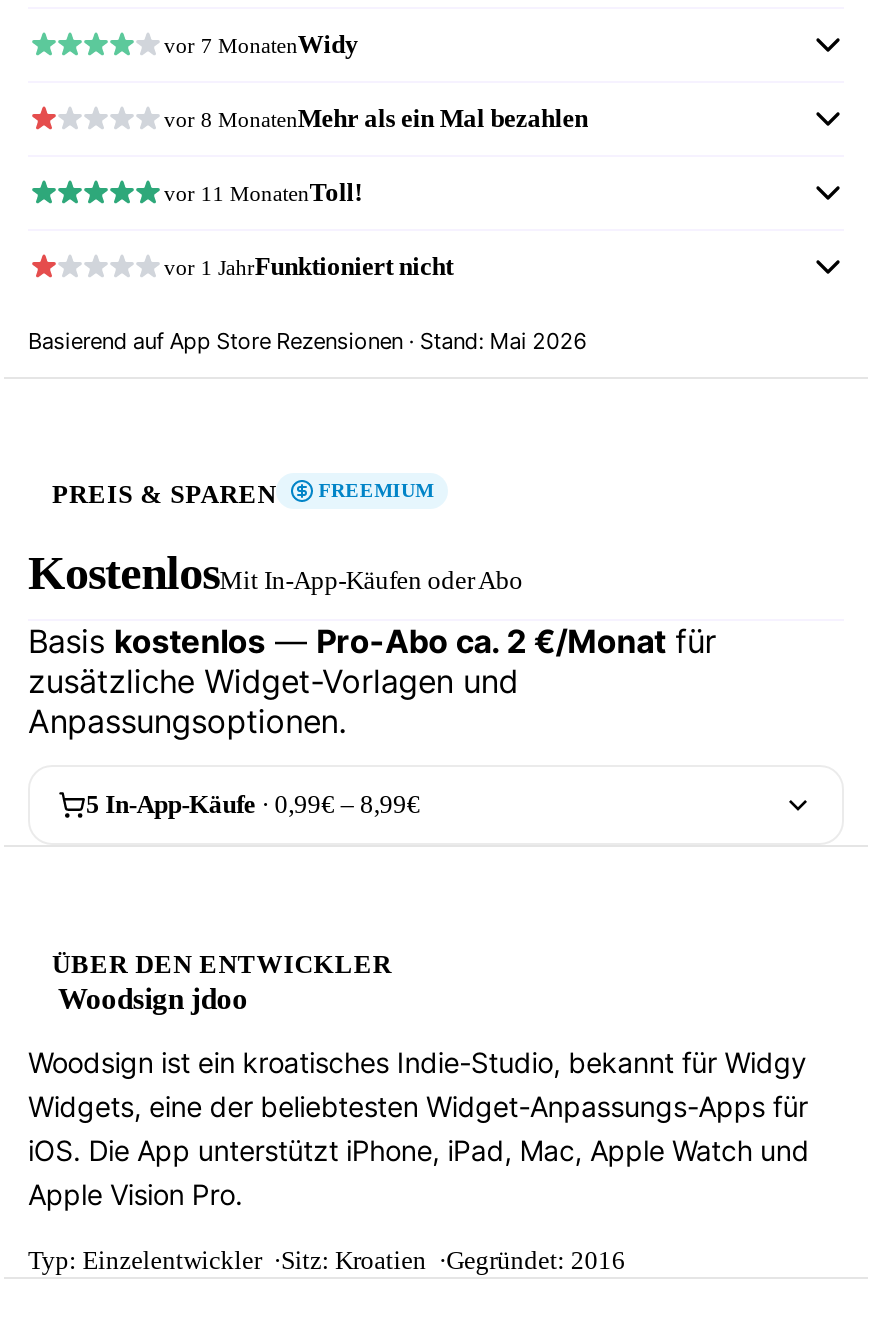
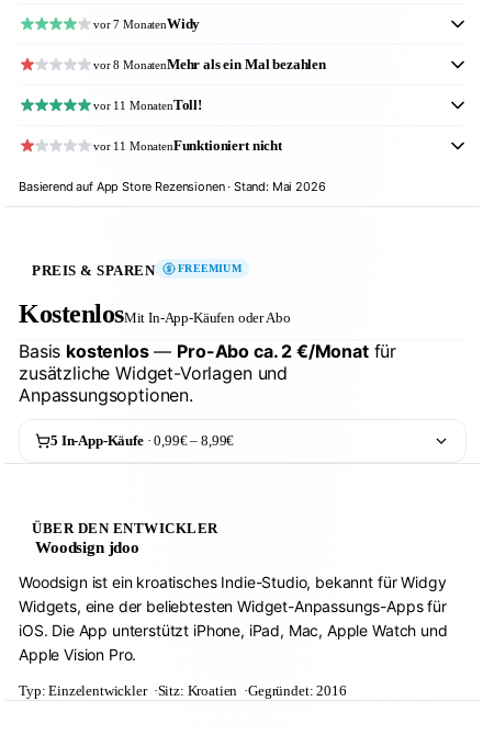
- vor 1 JahrFunktioniert nicht
+ vor 11 MonatenFunktioniert nicht
